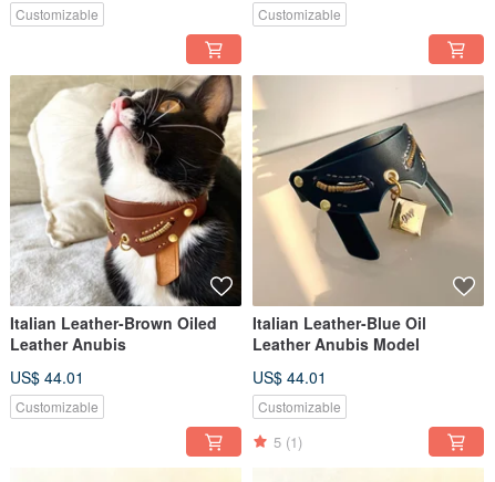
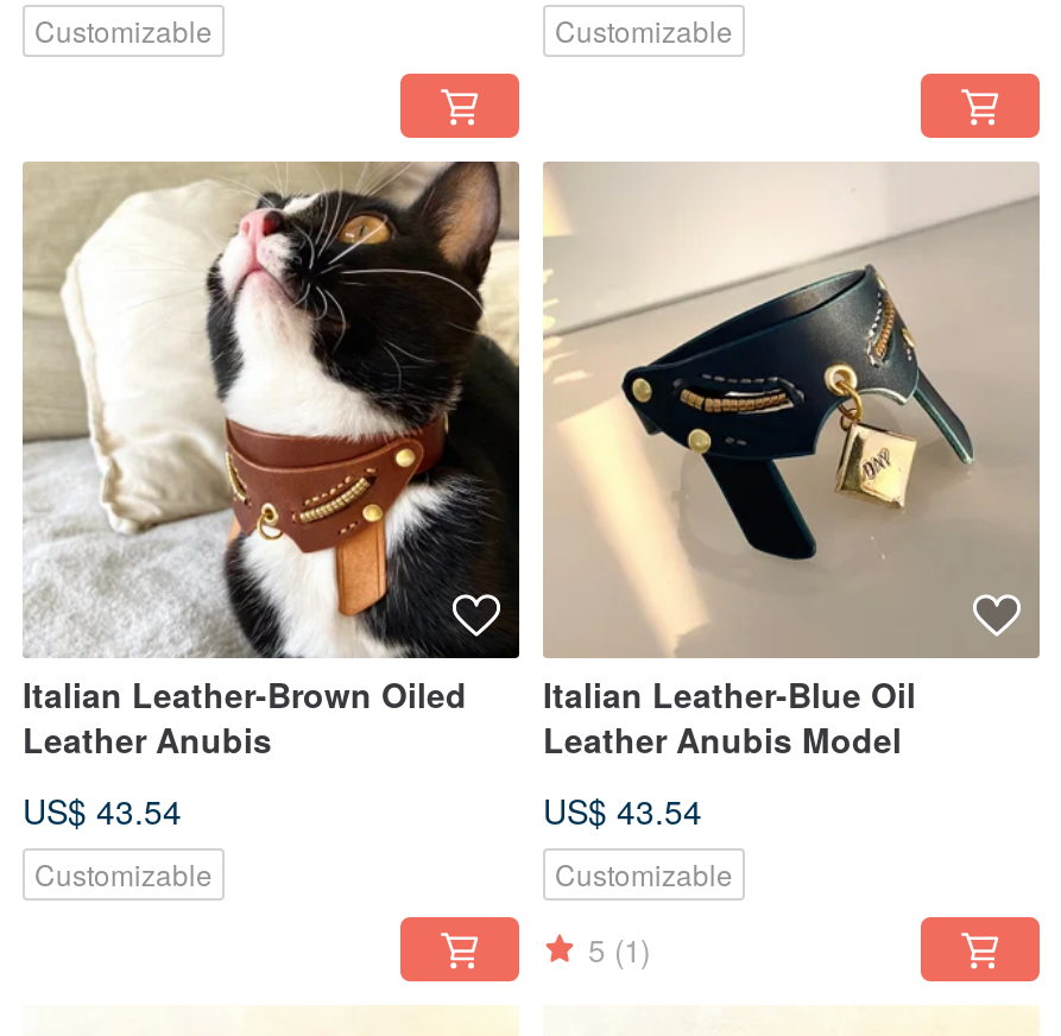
- US$ 44.01
+ US$ 43.54

- US$ 44.01
+ US$ 43.54
